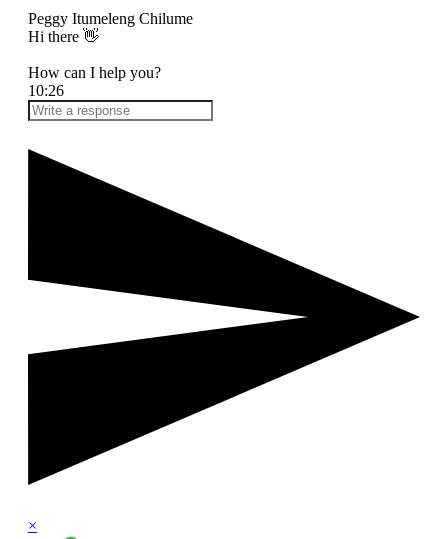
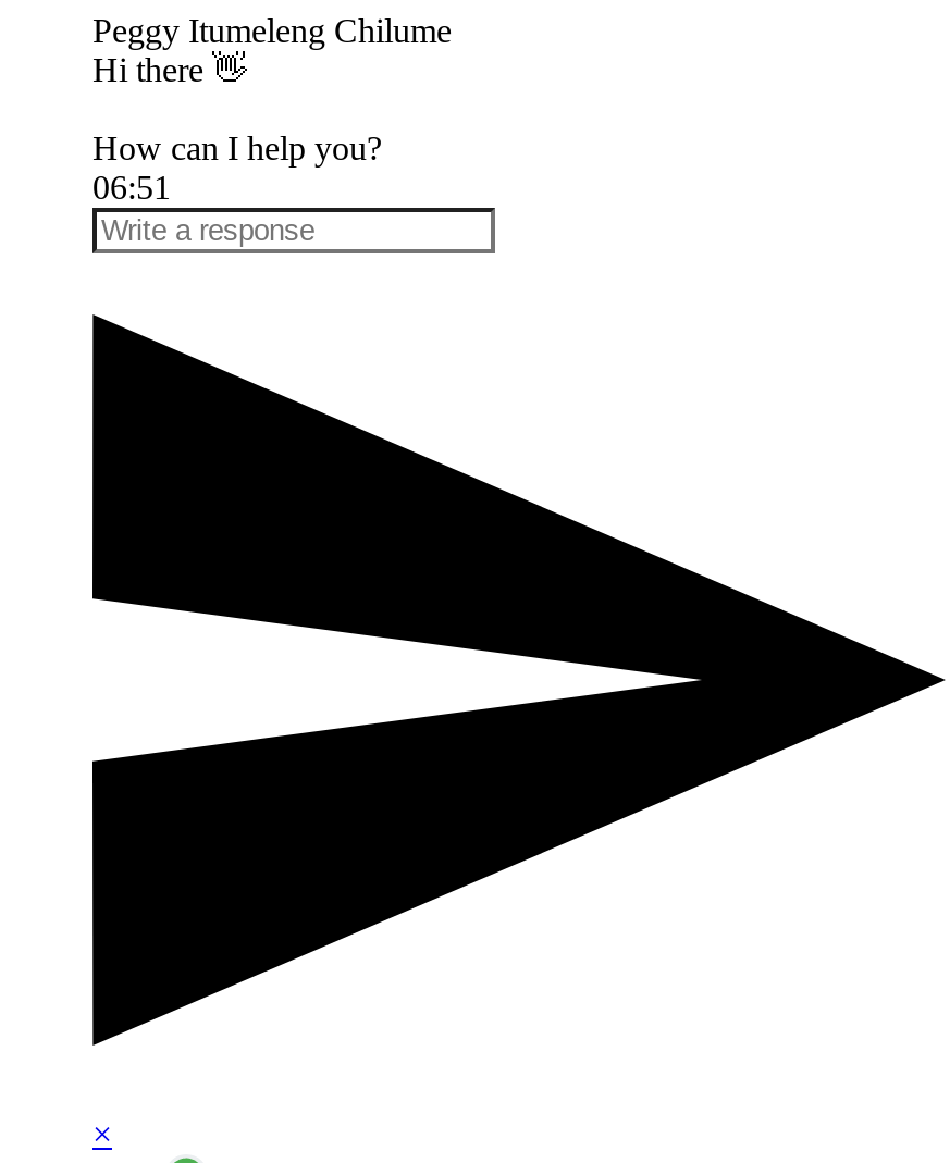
- 10:26
+ 06:51
